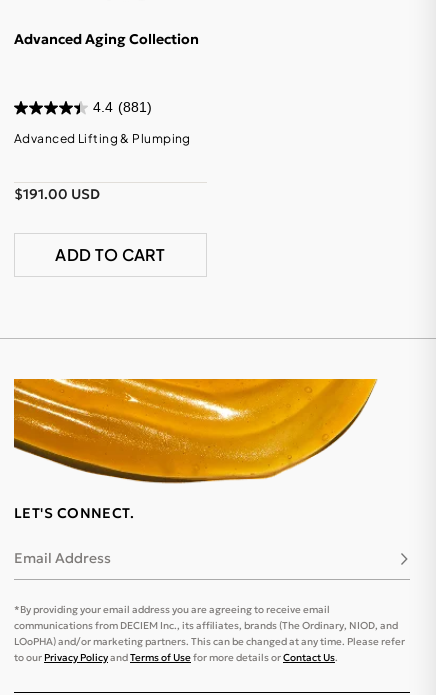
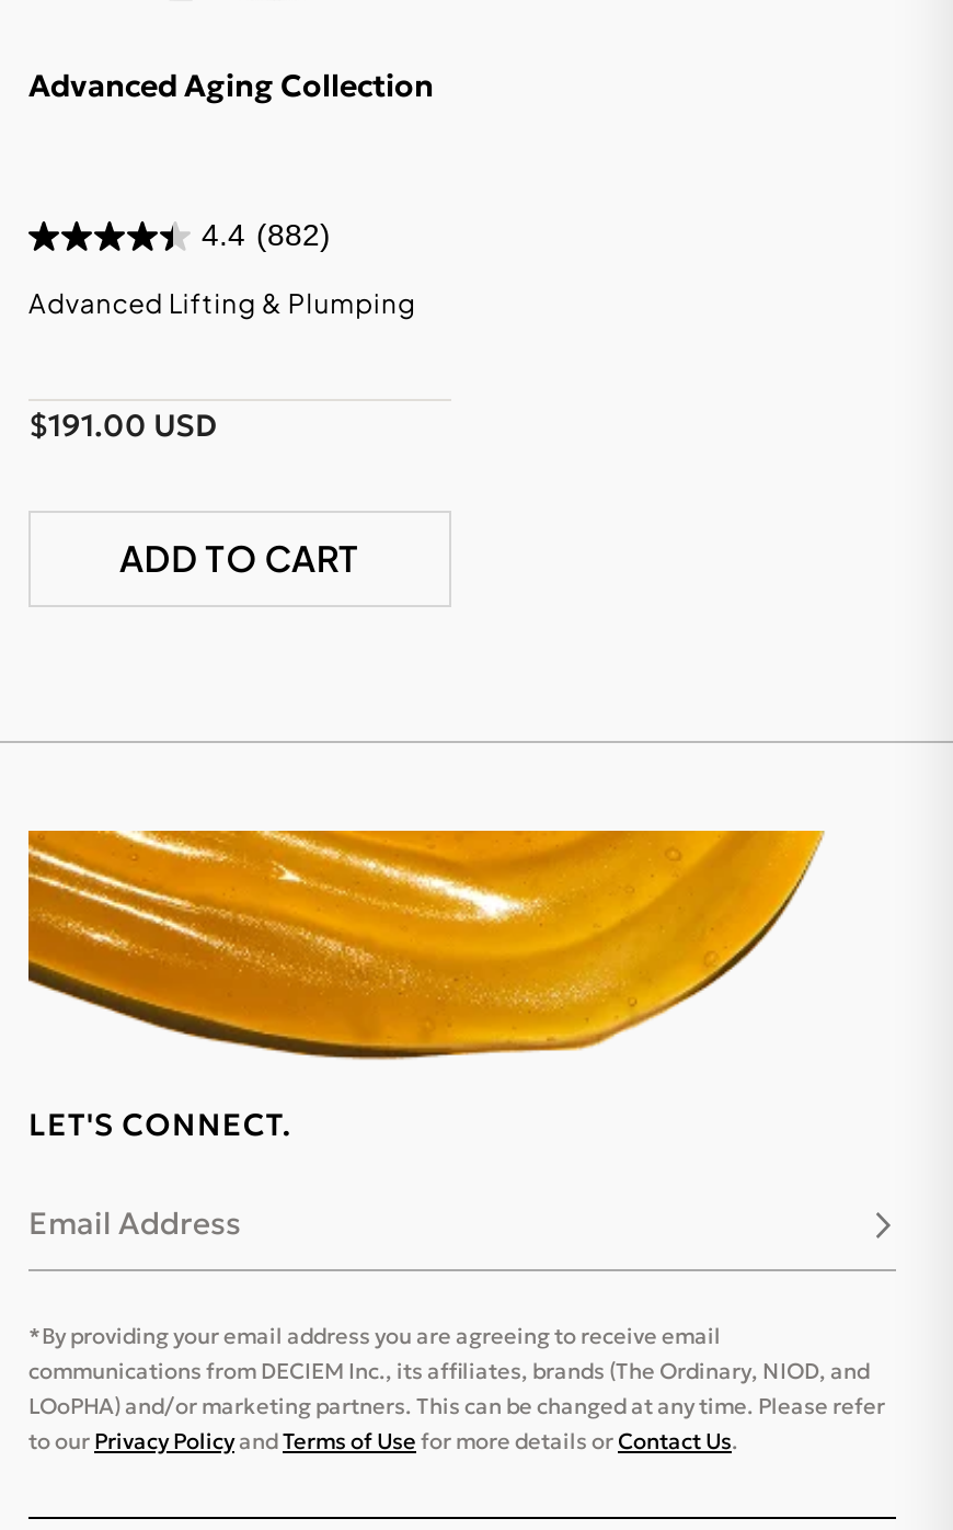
- 4.4 (881)
+ 4.4 (882)
